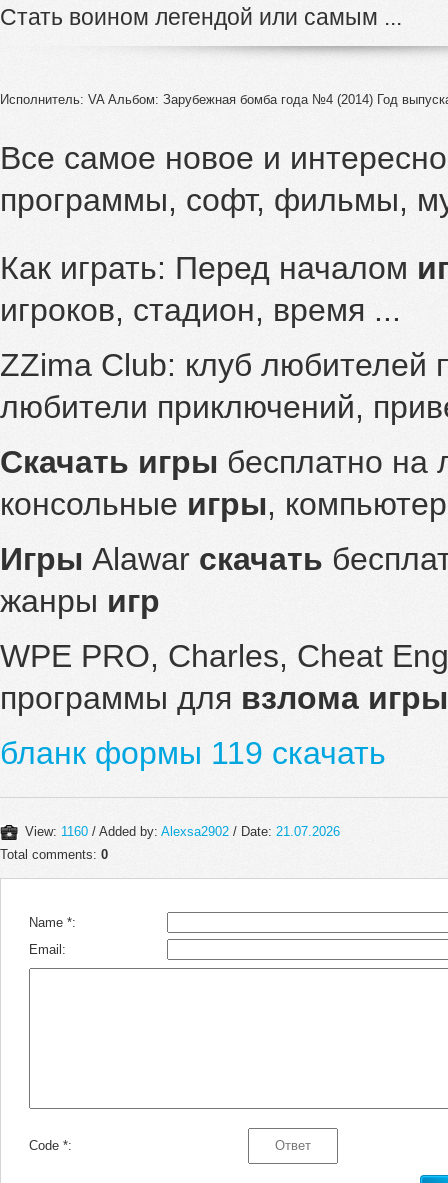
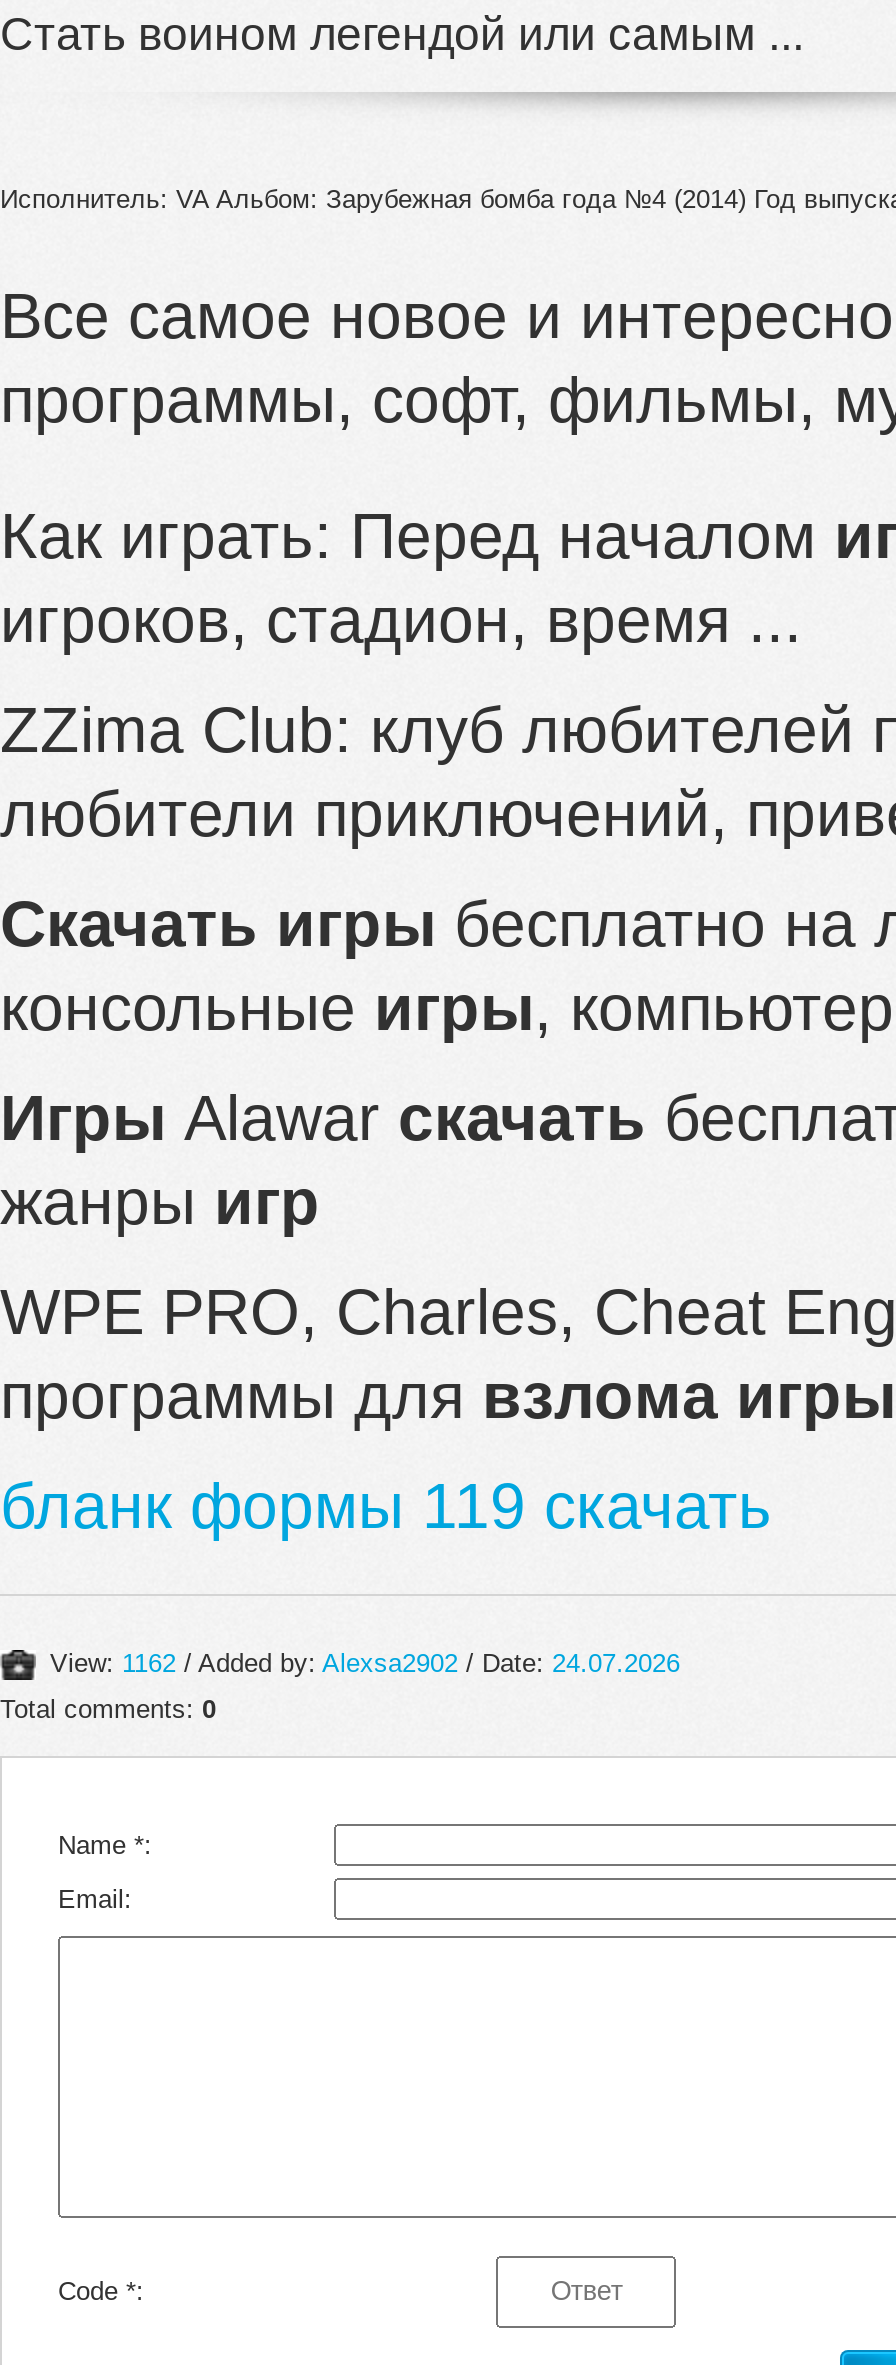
- View: 1160 / Added by: Alexsa2902 / Date: 21.07.2026
+ View: 1162 / Added by: Alexsa2902 / Date: 24.07.2026
